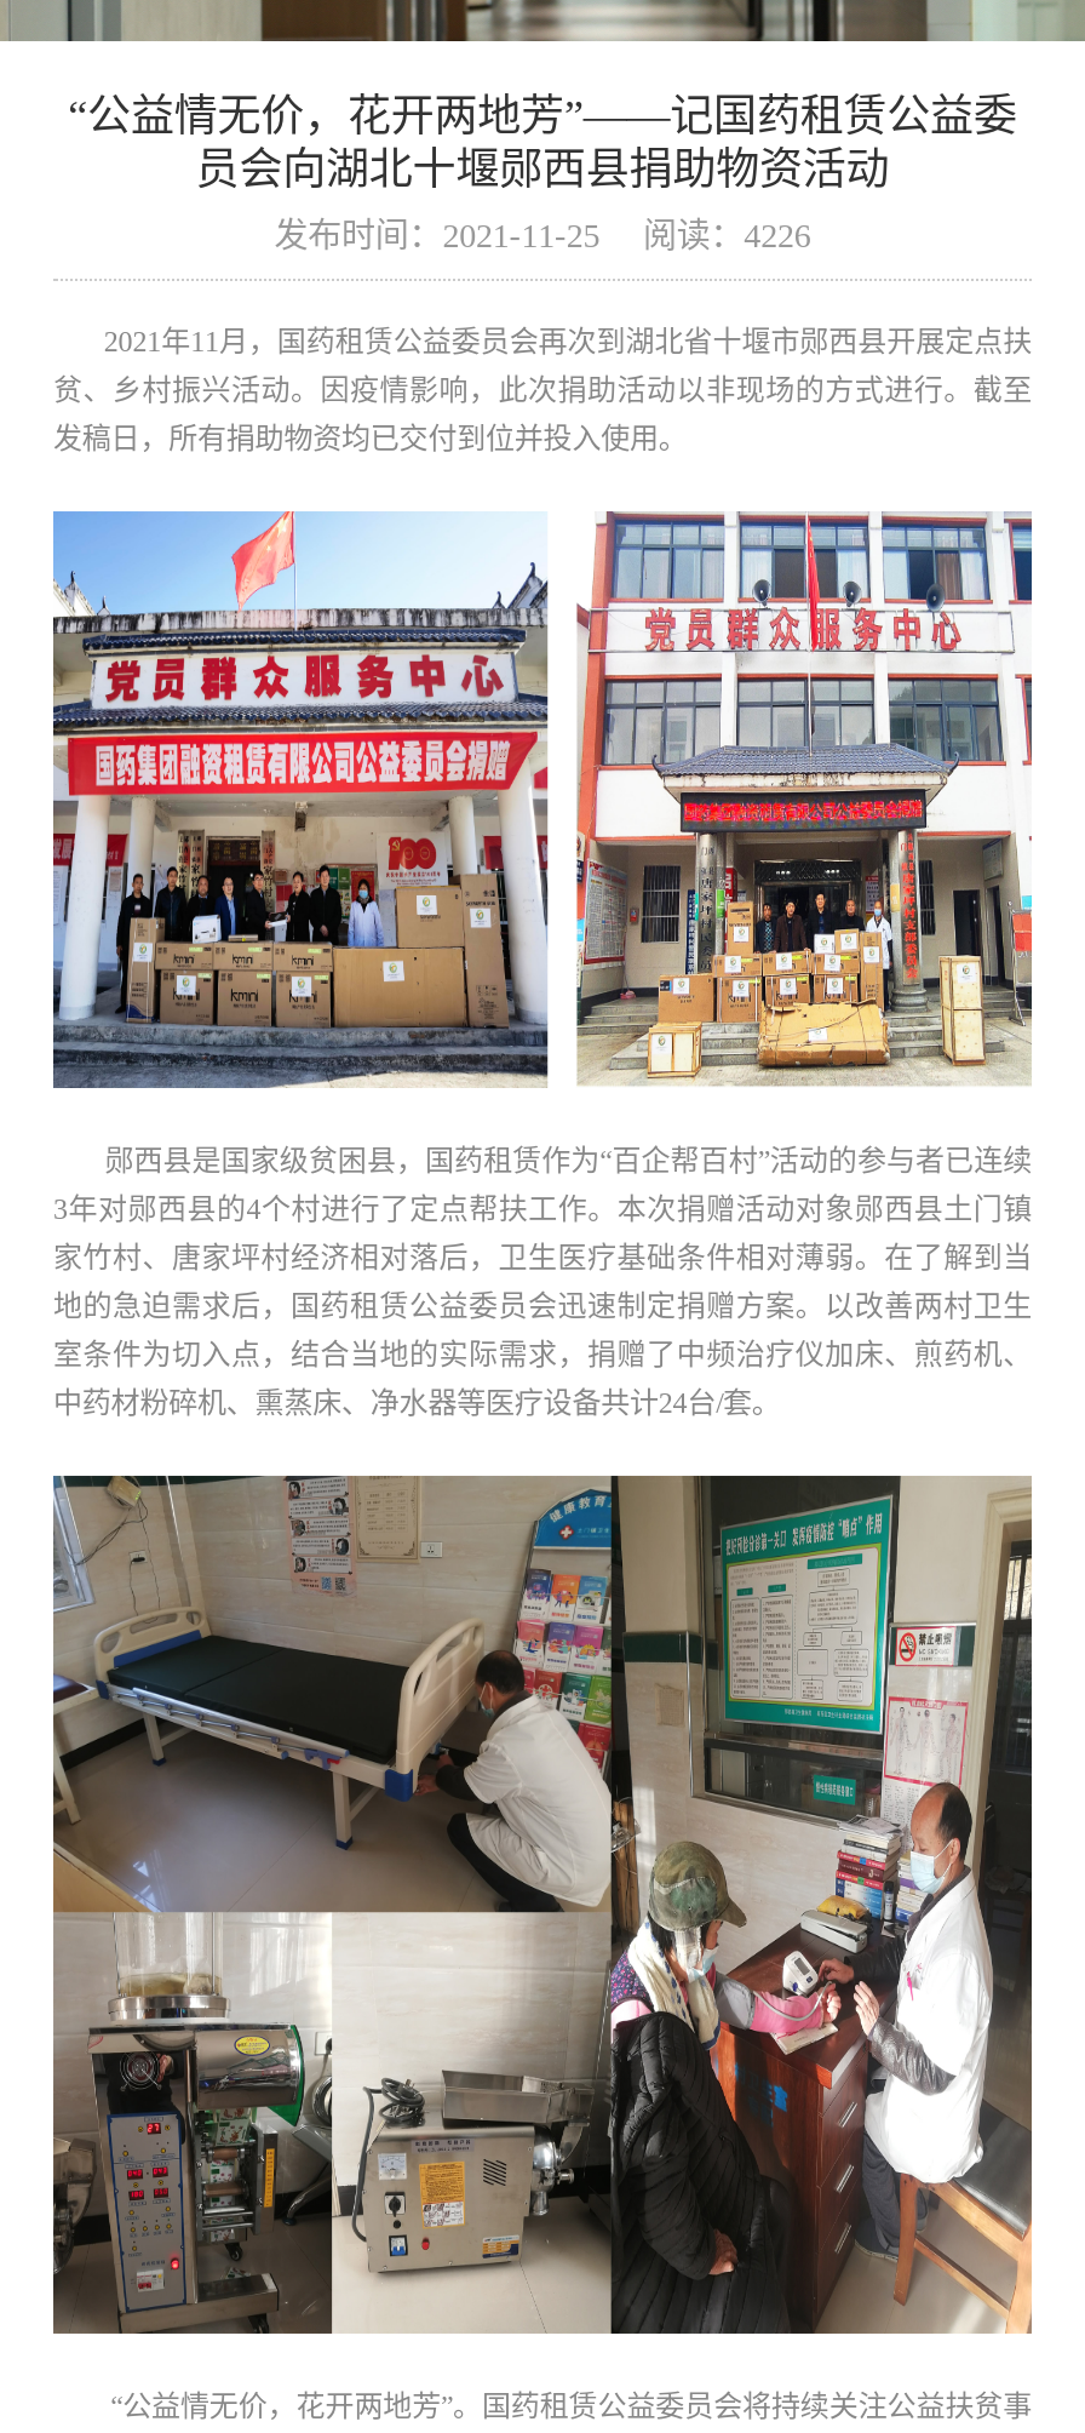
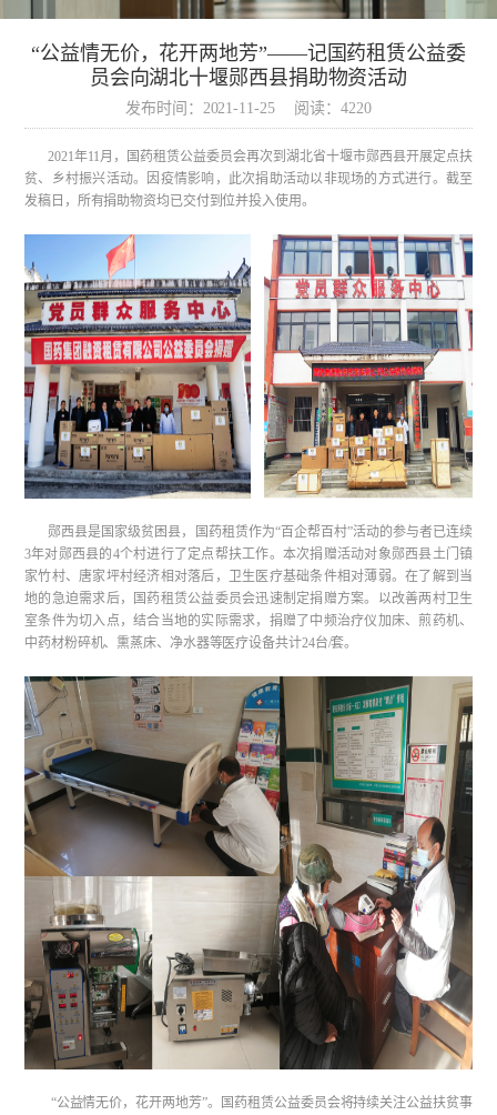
- 发布时间：2021-11-25 阅读：4226
+ 发布时间：2021-11-25 阅读：4220
